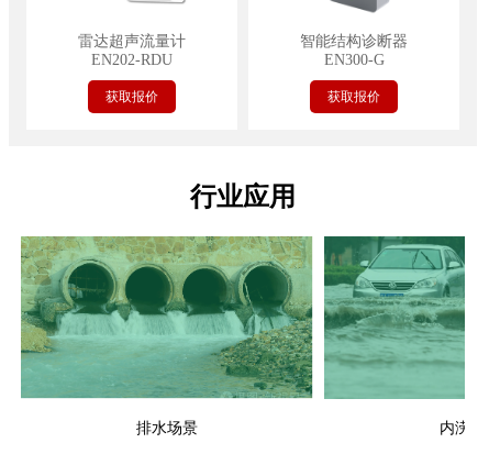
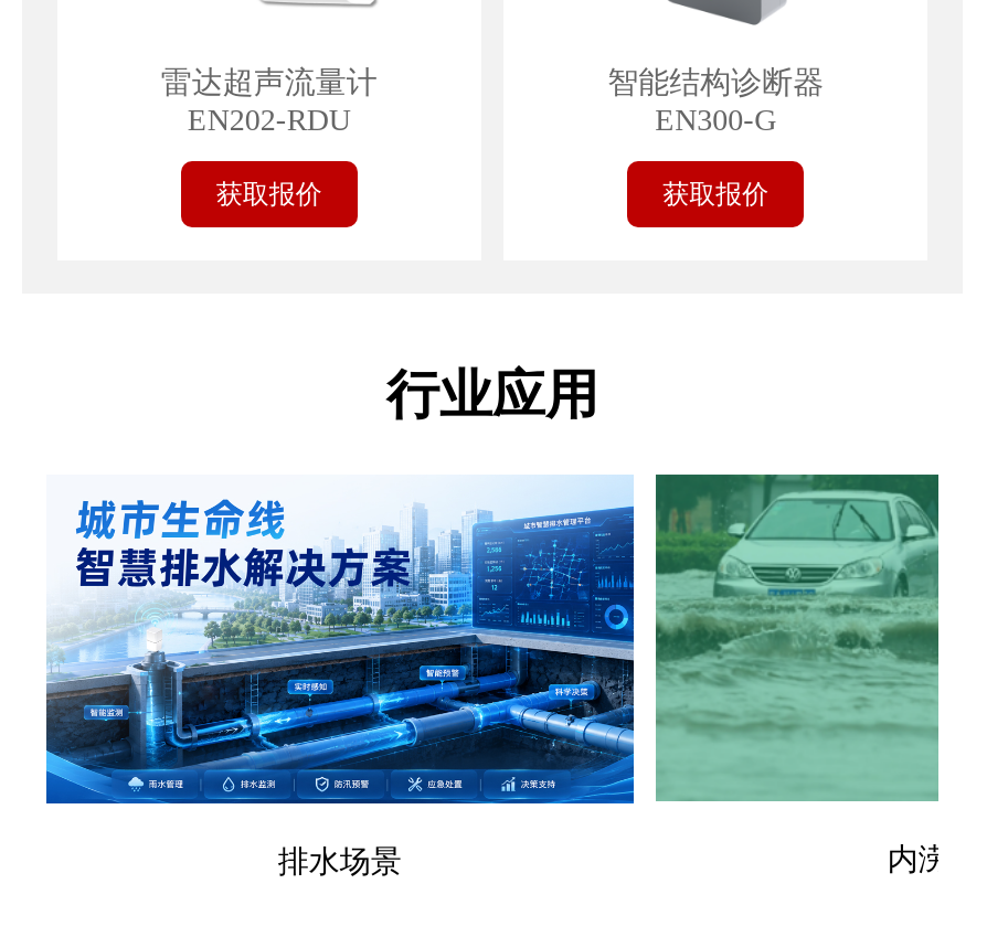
- [image]
+ [image]
